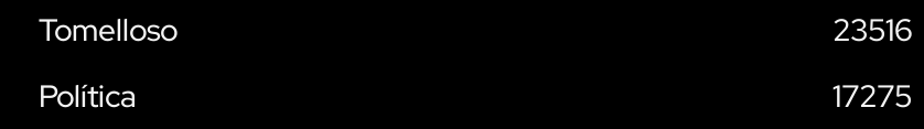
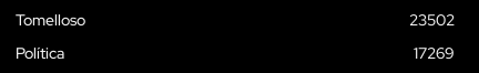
- 23516
+ 23502

- 17275
+ 17269
